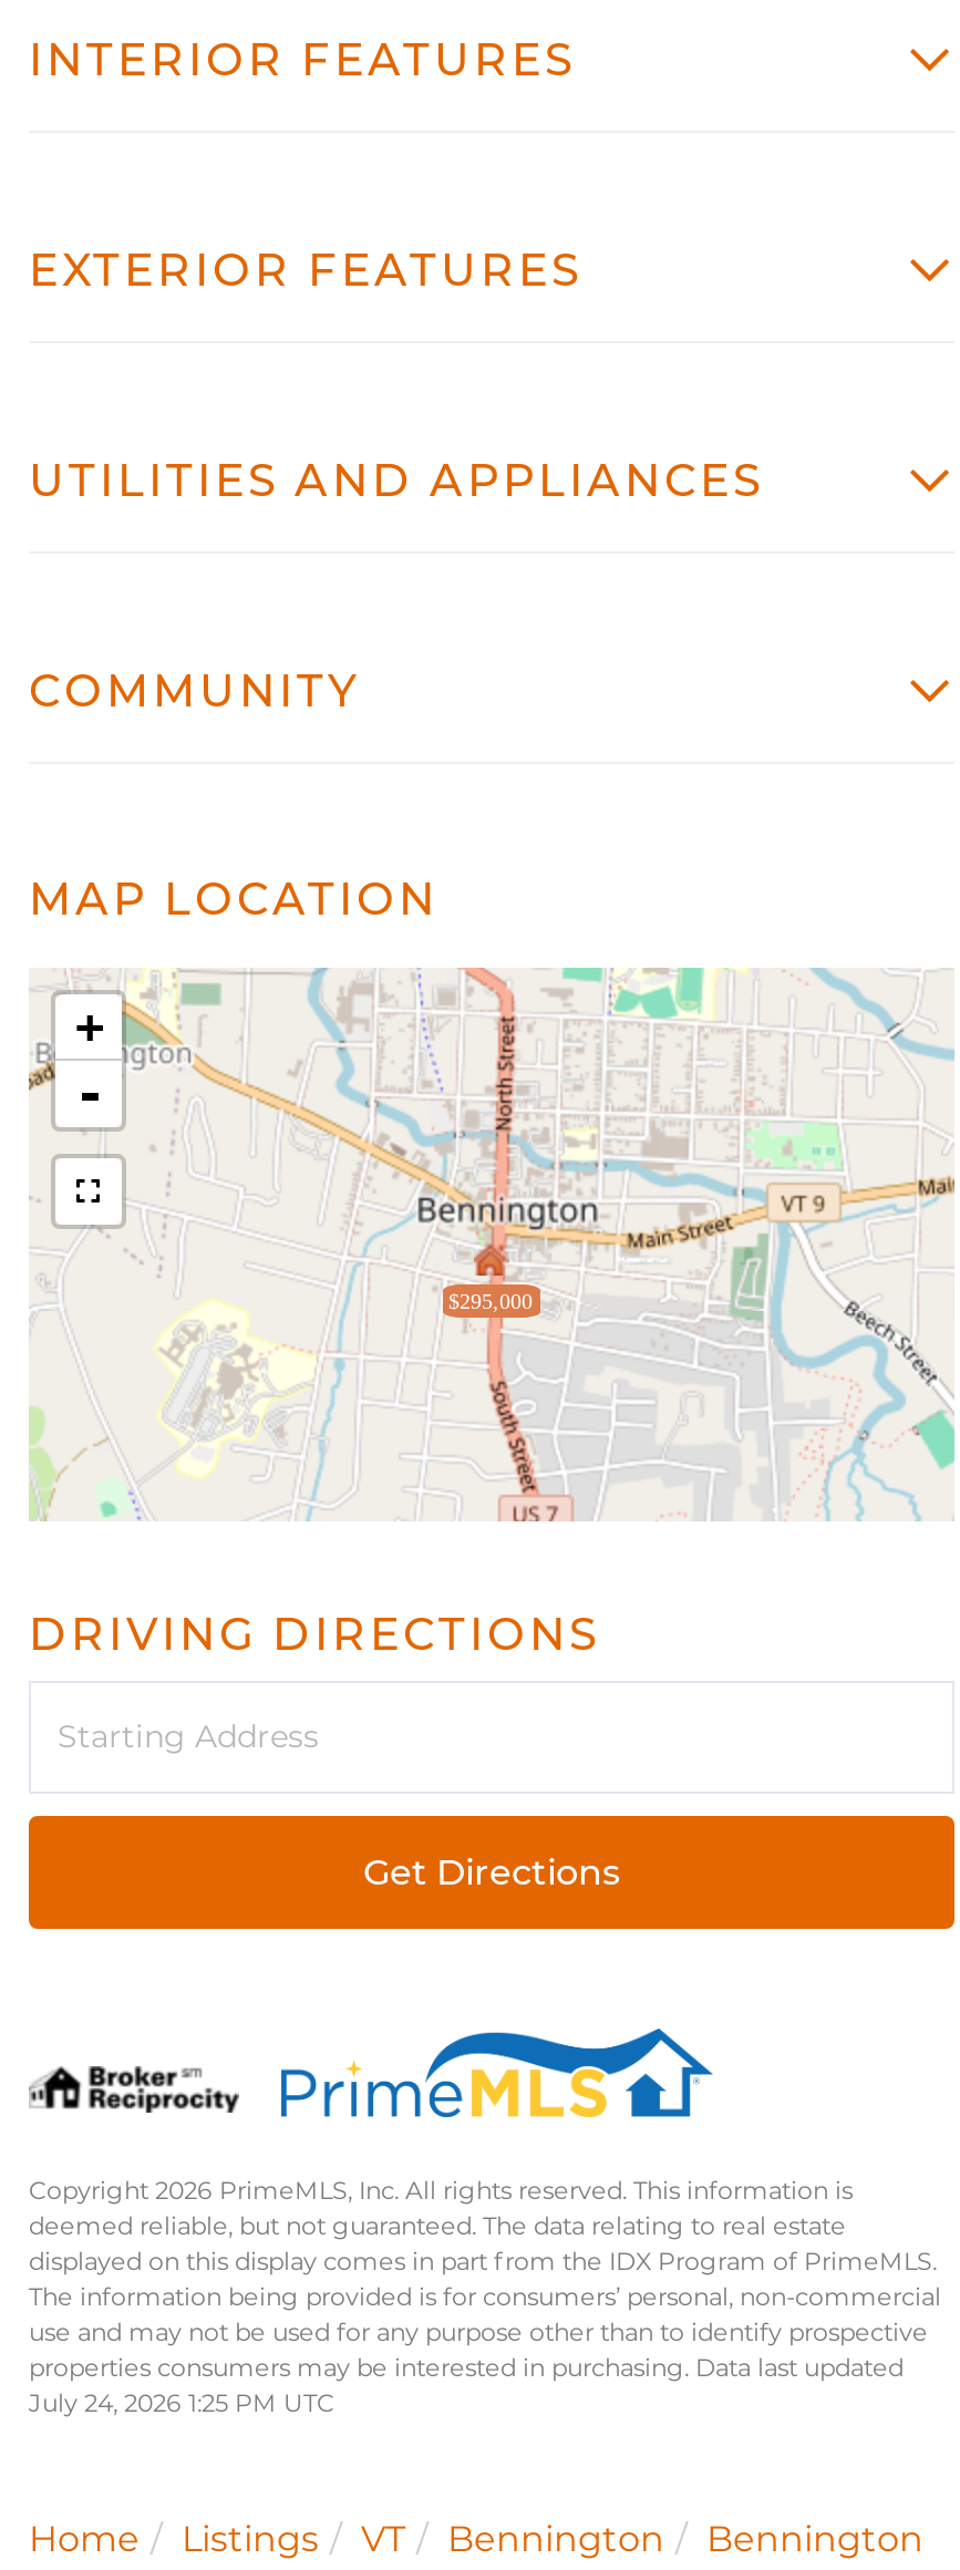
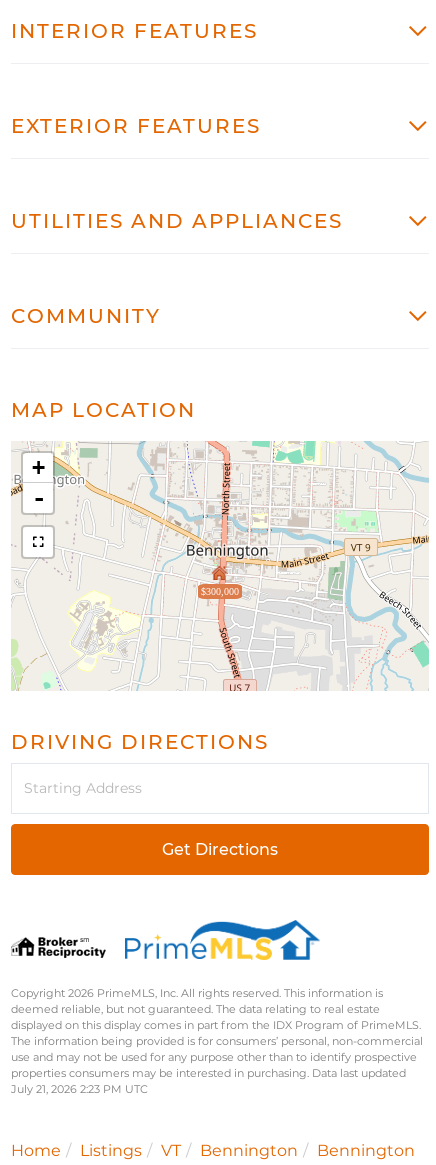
- $295,000
+ $300,000

- July 24, 2026 1:25 PM UTC
+ July 21, 2026 2:23 PM UTC
